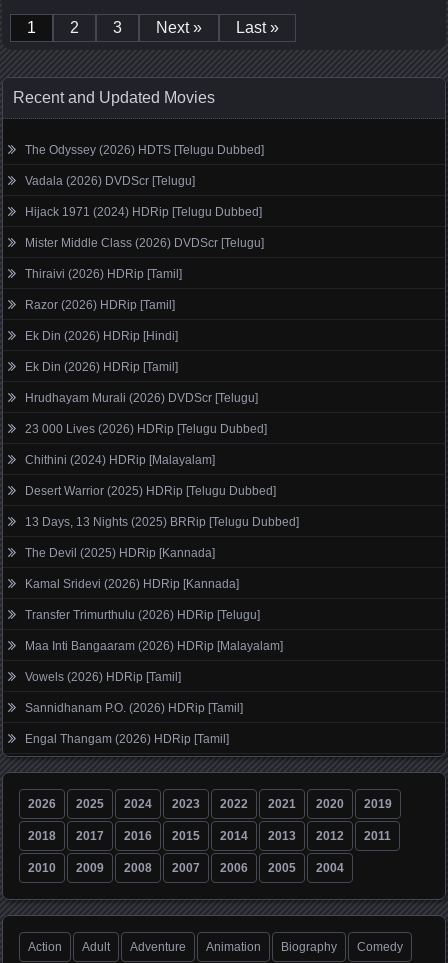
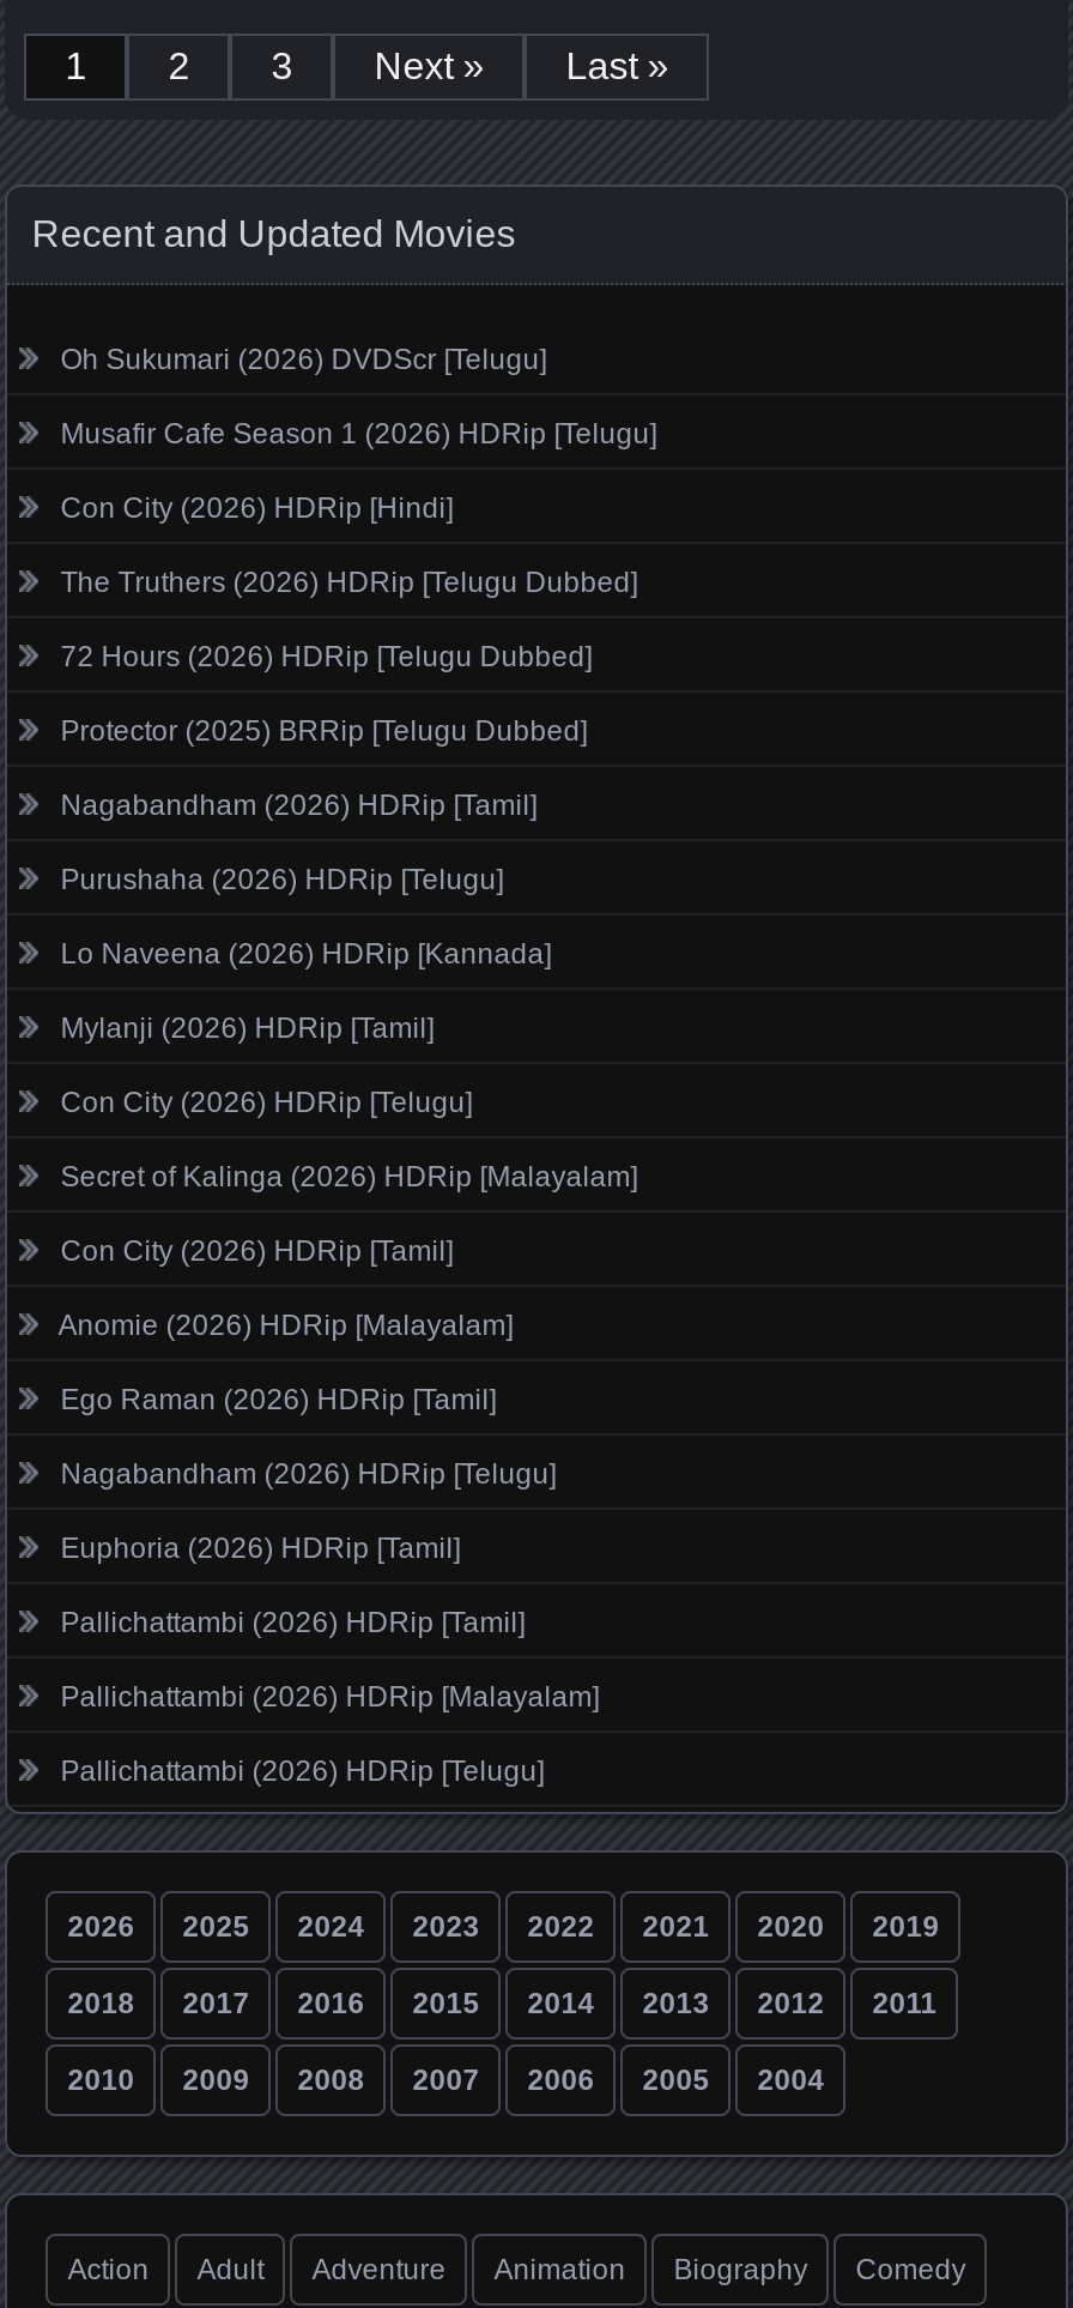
- The Odyssey (2026) HDTS [Telugu Dubbed]
+ Oh Sukumari (2026) DVDScr [Telugu]

- Vadala (2026) DVDScr [Telugu]
+ Musafir Cafe Season 1 (2026) HDRip [Telugu]

- Hijack 1971 (2024) HDRip [Telugu Dubbed]
+ Con City (2026) HDRip [Hindi]

- Mister Middle Class (2026) DVDScr [Telugu]
+ The Truthers (2026) HDRip [Telugu Dubbed]

- Thiraivi (2026) HDRip [Tamil]
+ 72 Hours (2026) HDRip [Telugu Dubbed]

- Razor (2026) HDRip [Tamil]
+ Protector (2025) BRRip [Telugu Dubbed]

- Ek Din (2026) HDRip [Hindi]
+ Nagabandham (2026) HDRip [Tamil]

- Ek Din (2026) HDRip [Tamil]
+ Purushaha (2026) HDRip [Telugu]

- Hrudhayam Murali (2026) DVDScr [Telugu]
+ Lo Naveena (2026) HDRip [Kannada]

- 23 000 Lives (2026) HDRip [Telugu Dubbed]
+ Mylanji (2026) HDRip [Tamil]

- Chithini (2024) HDRip [Malayalam]
+ Con City (2026) HDRip [Telugu]

- Desert Warrior (2025) HDRip [Telugu Dubbed]
+ Secret of Kalinga (2026) HDRip [Malayalam]

- 13 Days, 13 Nights (2025) BRRip [Telugu Dubbed]
+ Con City (2026) HDRip [Tamil]

- The Devil (2025) HDRip [Kannada]
+ Anomie (2026) HDRip [Malayalam]

- Kamal Sridevi (2026) HDRip [Kannada]
+ Ego Raman (2026) HDRip [Tamil]

- Transfer Trimurthulu (2026) HDRip [Telugu]
+ Nagabandham (2026) HDRip [Telugu]

- Maa Inti Bangaaram (2026) HDRip [Malayalam]
+ Euphoria (2026) HDRip [Tamil]

- Vowels (2026) HDRip [Tamil]
+ Pallichattambi (2026) HDRip [Tamil]

- Sannidhanam P.O. (2026) HDRip [Tamil]
+ Pallichattambi (2026) HDRip [Malayalam]

- Engal Thangam (2026) HDRip [Tamil]
+ Pallichattambi (2026) HDRip [Telugu]
